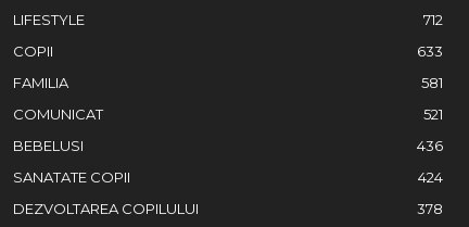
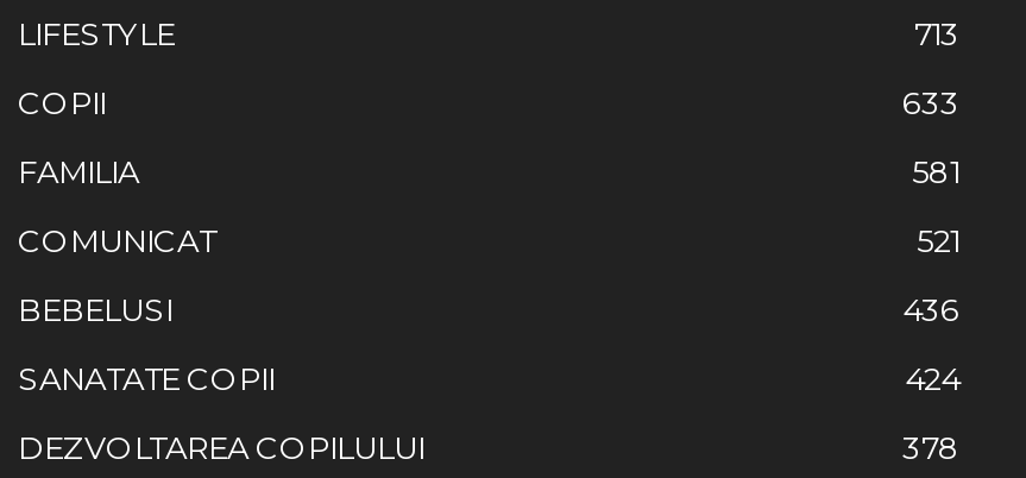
- 712
+ 713
